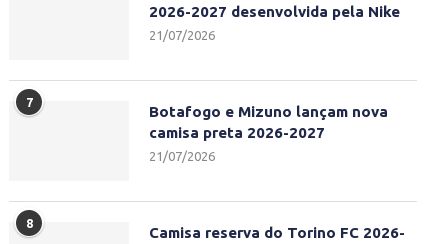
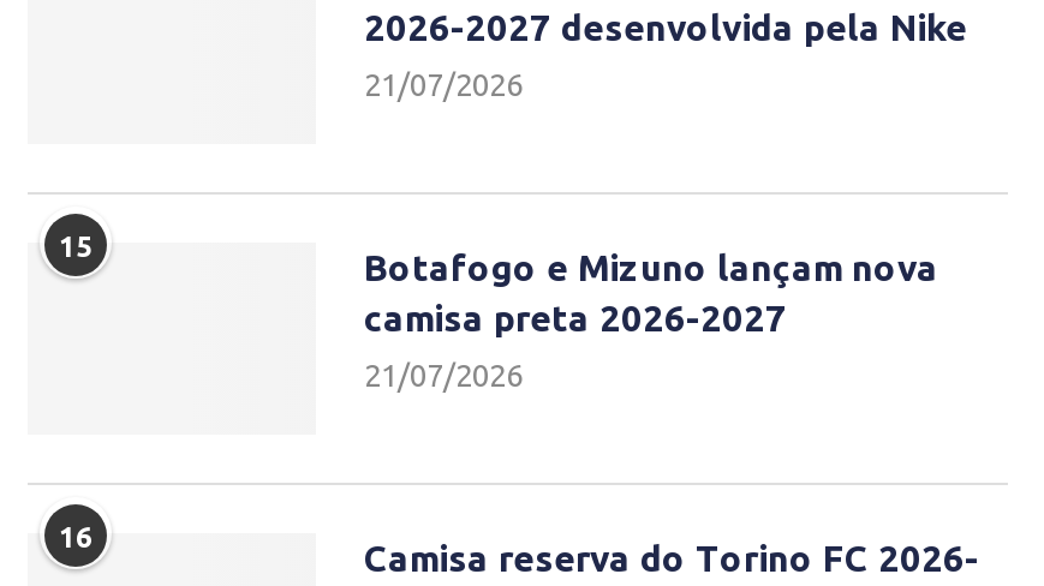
- 7
+ 15

- 8
+ 16
